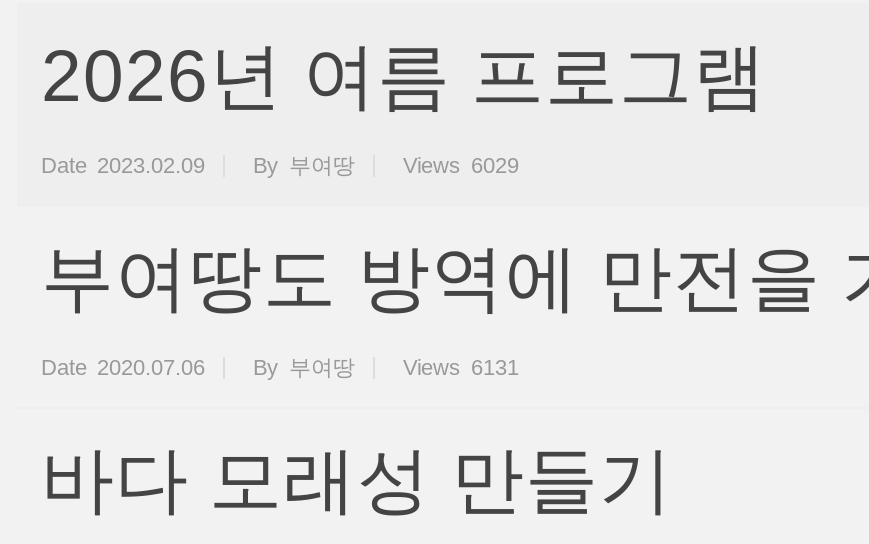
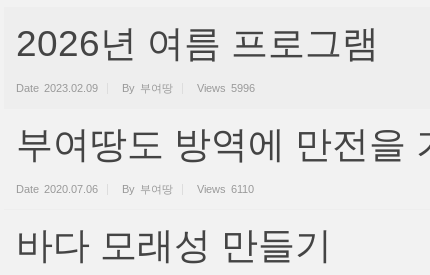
- Date 2023.02.09 By 부여땅 Views 6029
+ Date 2023.02.09 By 부여땅 Views 5996

- Date 2020.07.06 By 부여땅 Views 6131
+ Date 2020.07.06 By 부여땅 Views 6110
